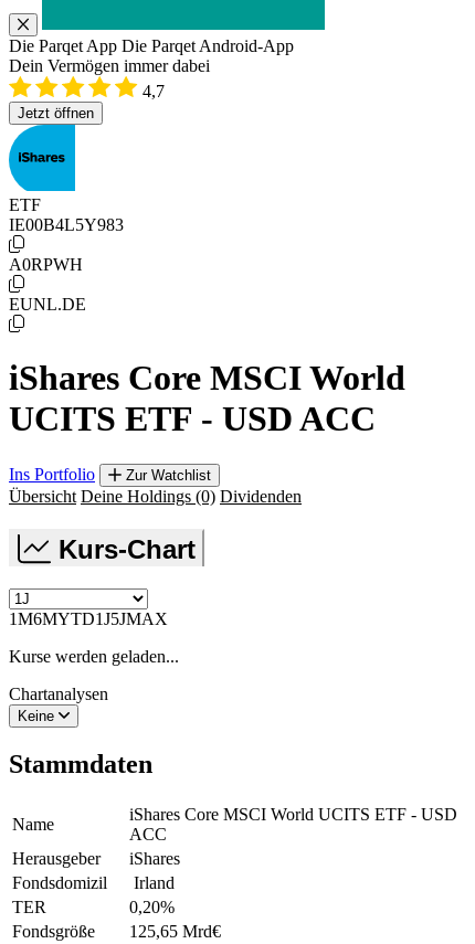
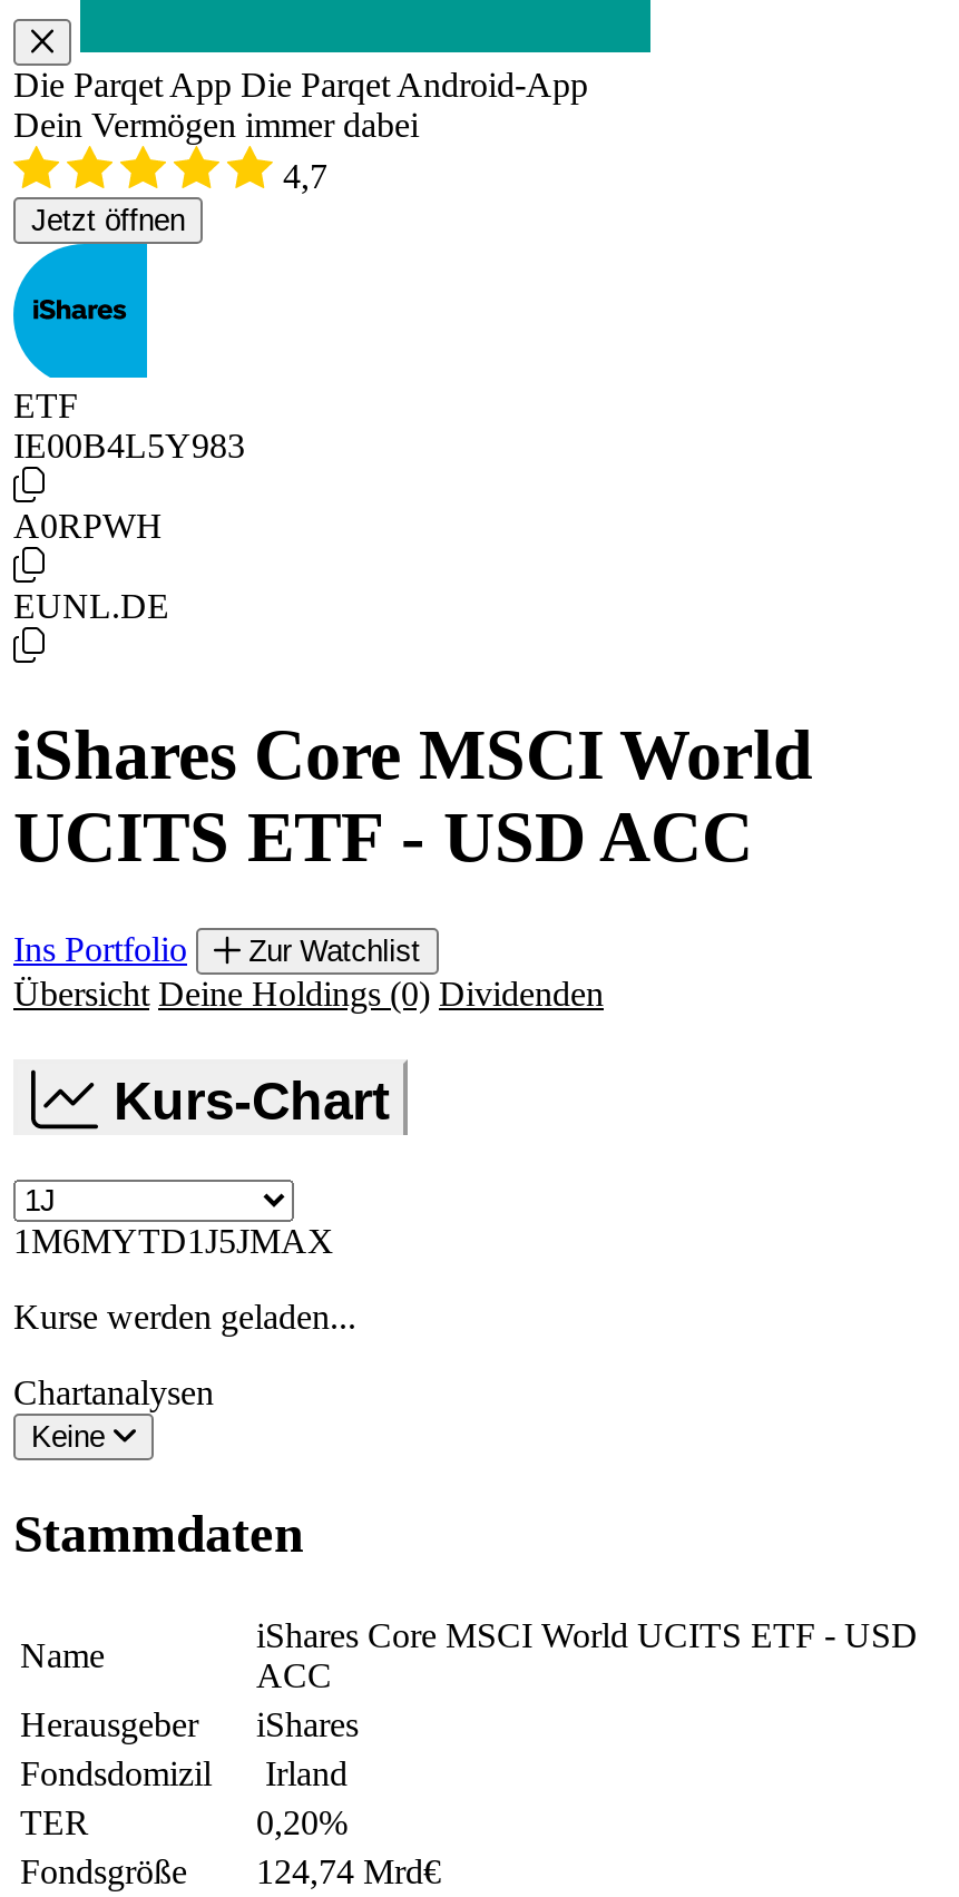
- Fondsgröße 125,65 Mrd€
+ Fondsgröße 124,74 Mrd€
